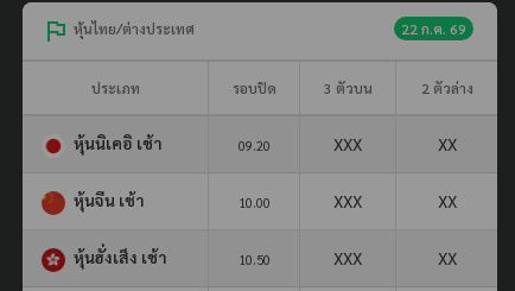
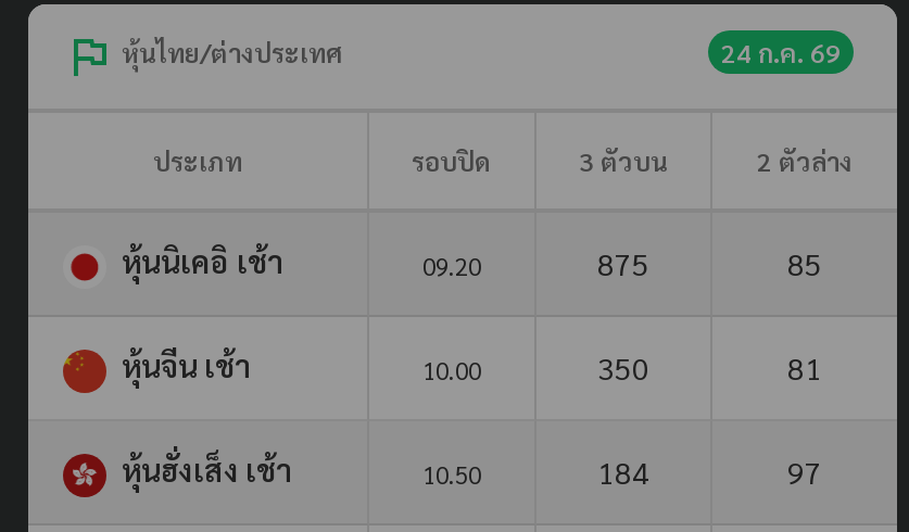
- 22 ก.ค. 69
+ 24 ก.ค. 69

- XXX
- XX
+ 875
+ 85

- XXX
- XX
+ 350
+ 81

- XXX
- XX
+ 184
+ 97
